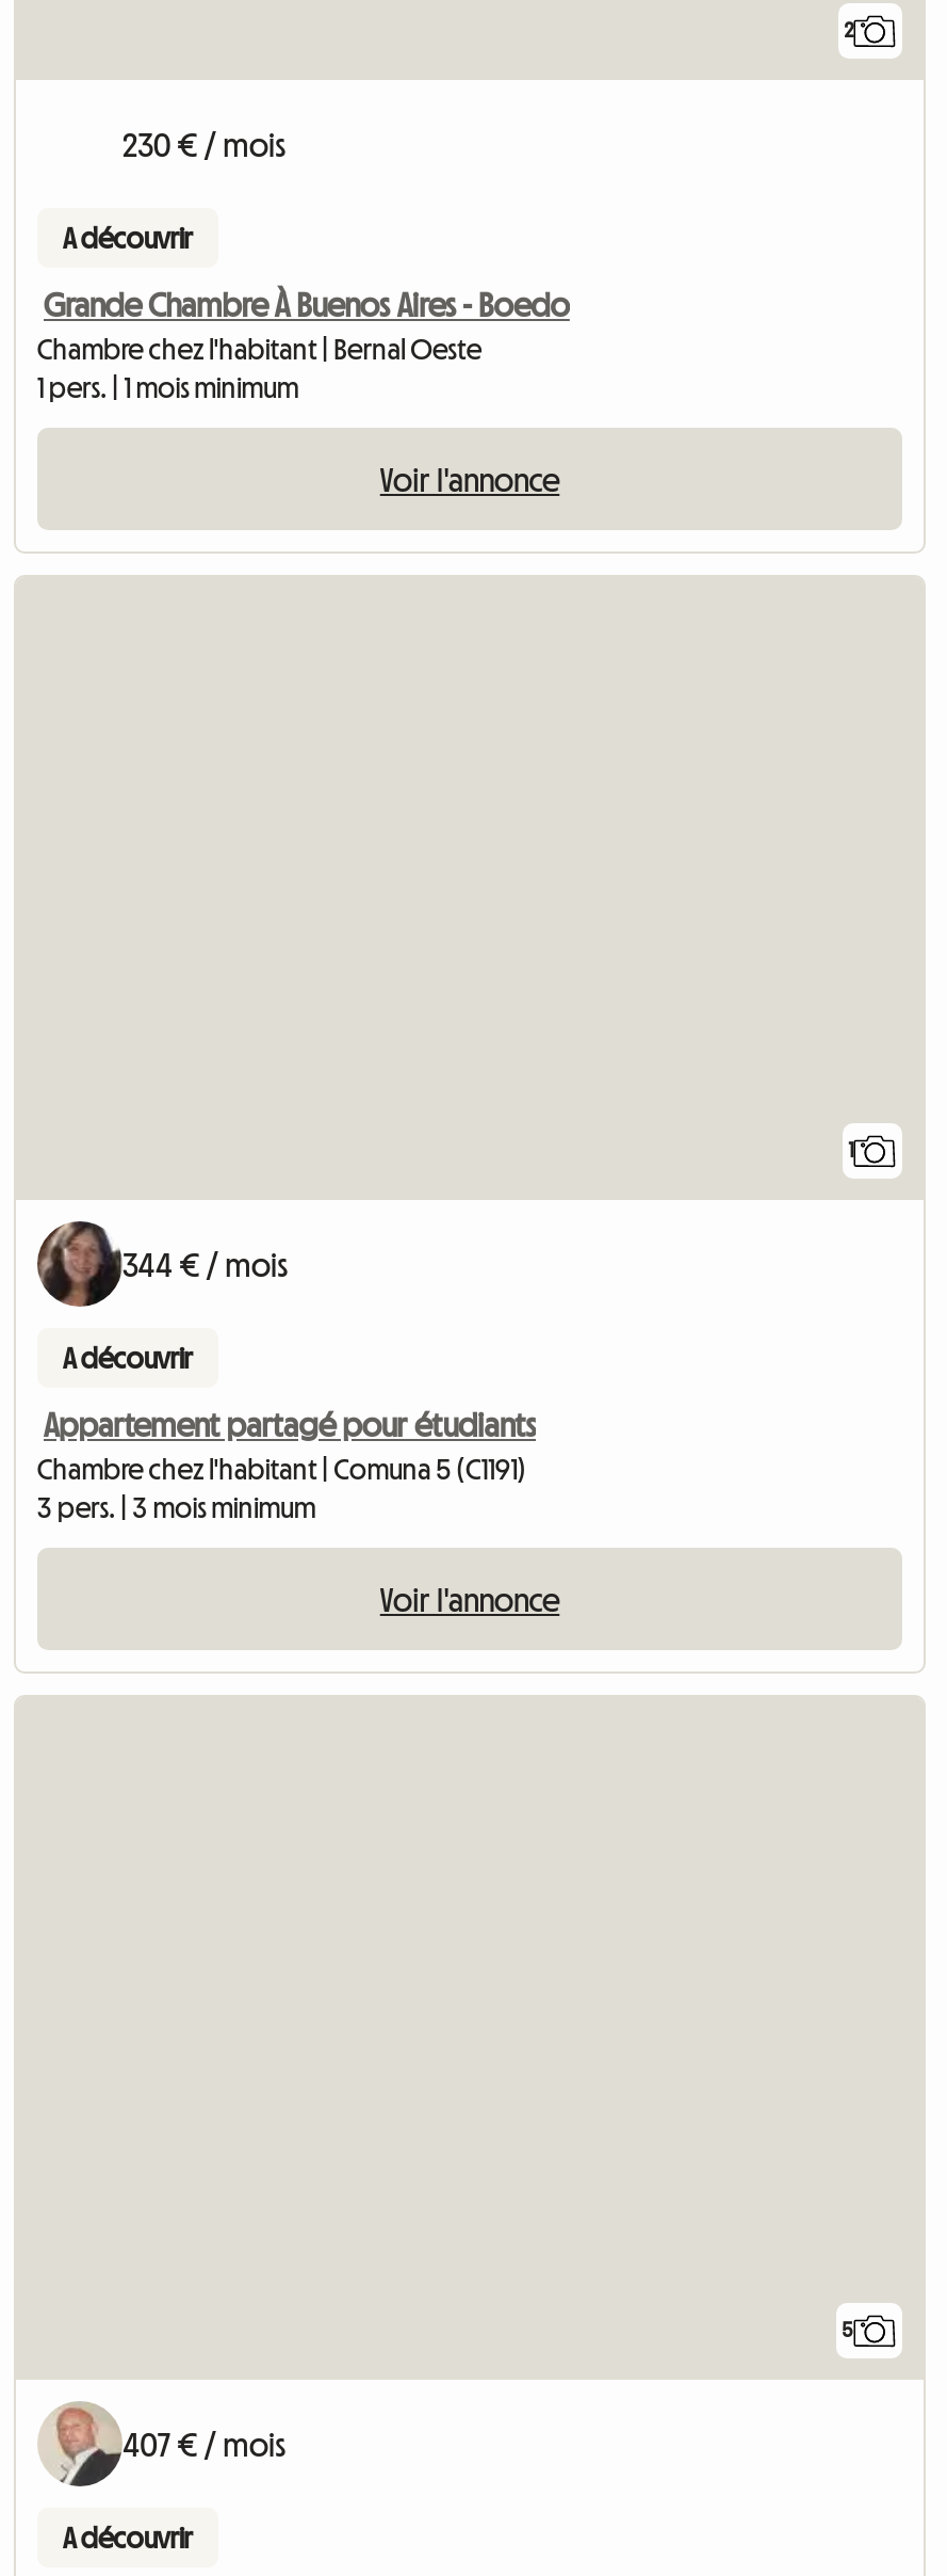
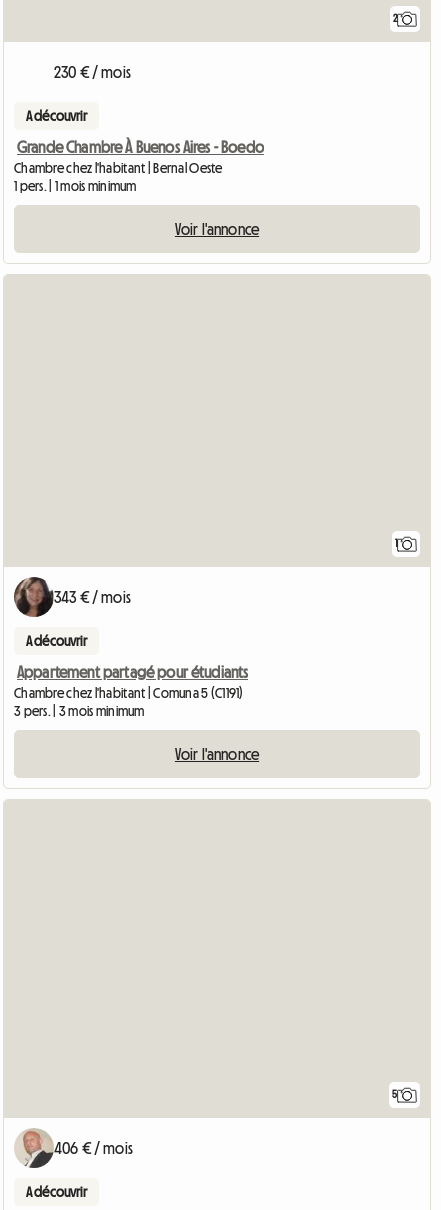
- 344 € / mois
+ 343 € / mois

- 407 € / mois
+ 406 € / mois
